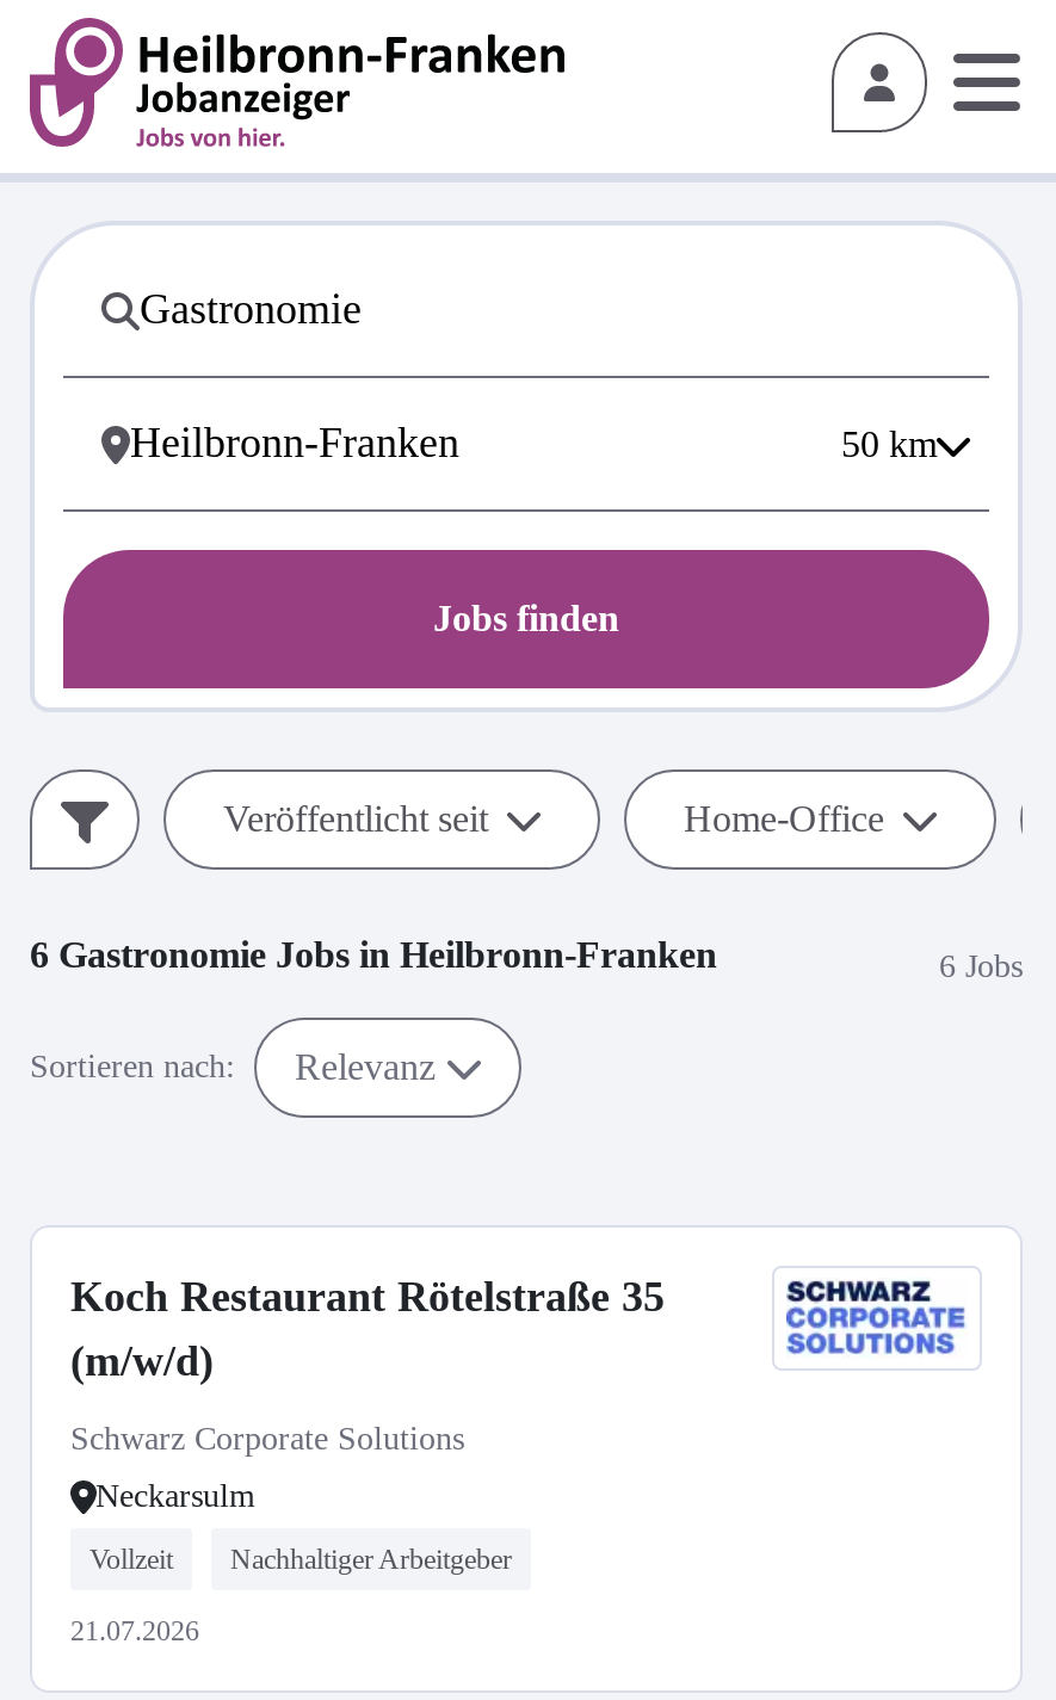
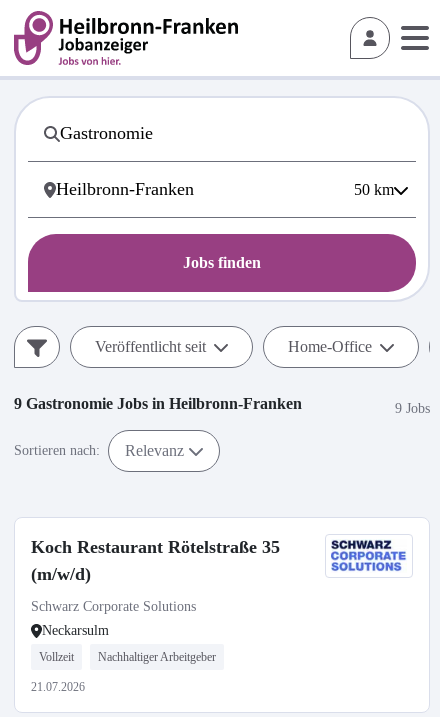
- 6 Gastronomie Jobs in Heilbronn-Franken
+ 9 Gastronomie Jobs in Heilbronn-Franken

- 6 Jobs
+ 9 Jobs
